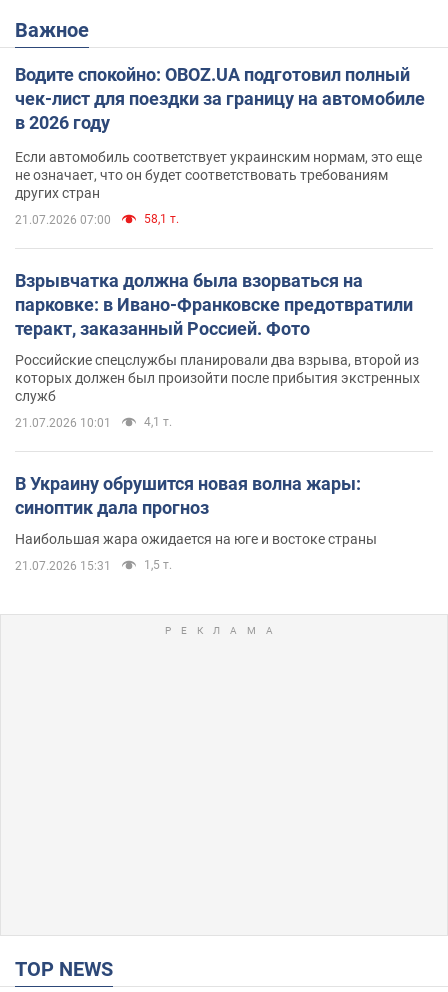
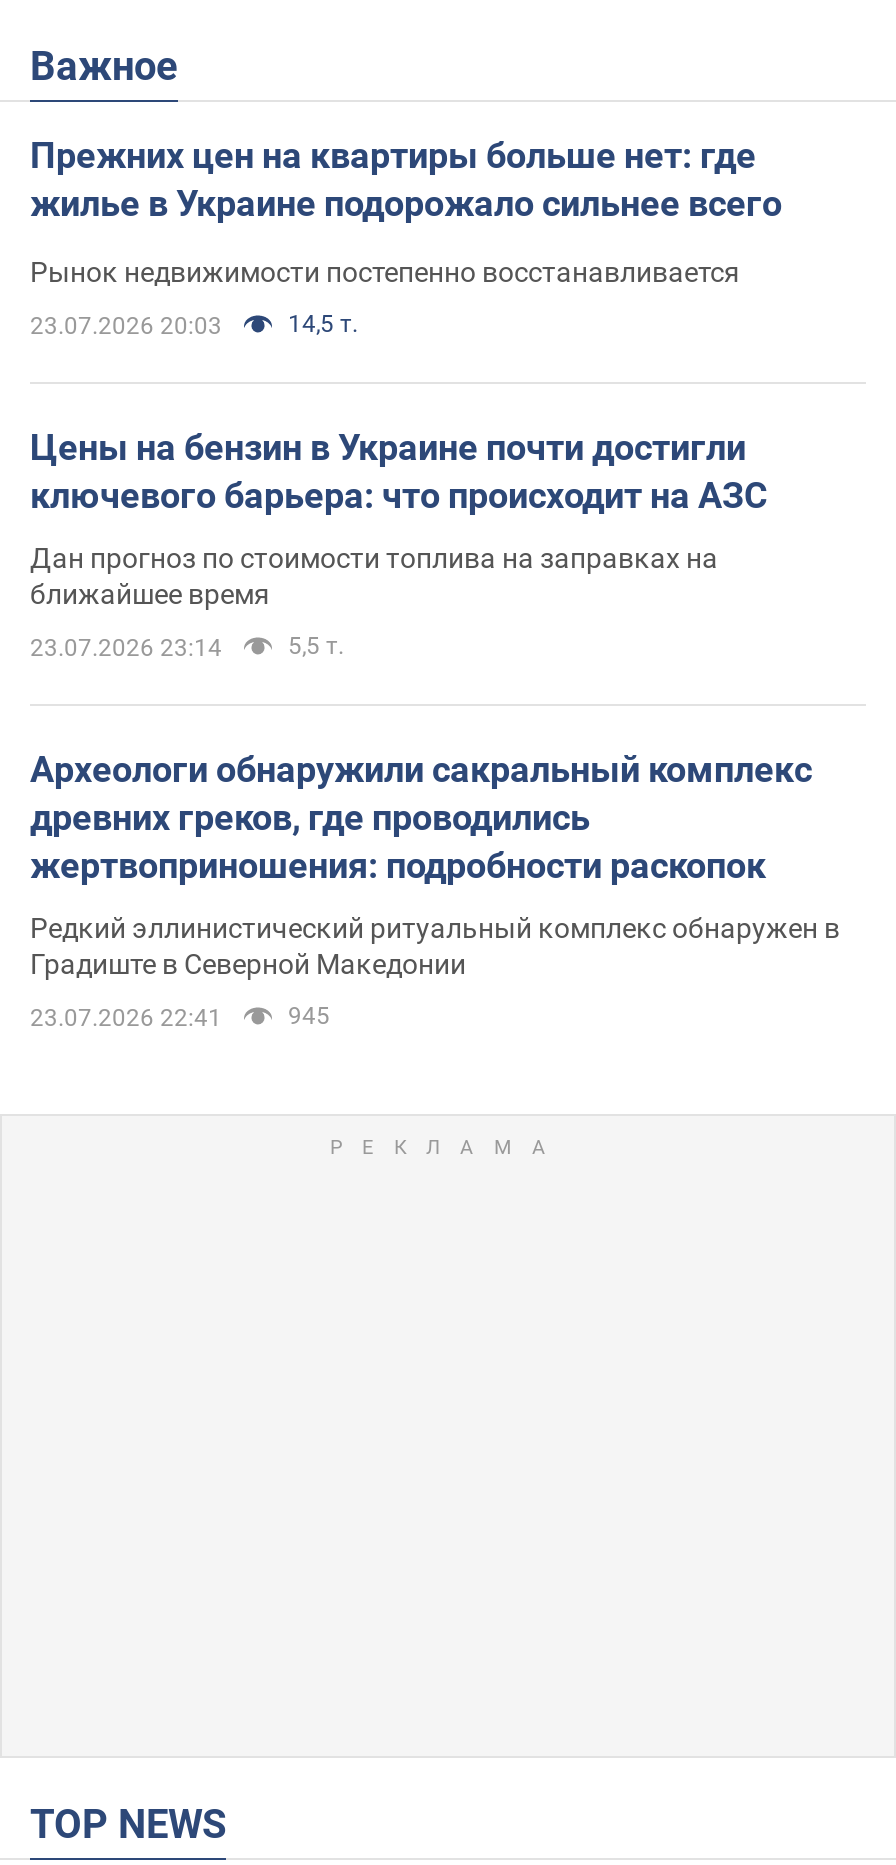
- Водите спокойно: OBOZ.UA подготовил полный
- чек-лист для поездки за границу на автомобиле
- в 2026 году
+ Прежних цен на квартиры больше нет: где
+ жилье в Украине подорожало сильнее всего

- Если автомобиль соответствует украинским нормам, это еще
- не означает, что он будет соответствовать требованиям
- других стран
+ Рынок недвижимости постепенно восстанавливается

- 21.07.2026 07:00
- 58,1 т.
+ 23.07.2026 20:03
+ 14,5 т.

- Взрывчатка должна была взорваться на
- парковке: в Ивано-Франковске предотвратили
- теракт, заказанный Россией. Фото
+ Цены на бензин в Украине почти достигли
+ ключевого барьера: что происходит на АЗС

- Российские спецслужбы планировали два взрыва, второй из
- которых должен был произойти после прибытия экстренных
- служб
+ Дан прогноз по стоимости топлива на заправках на
+ ближайшее время

- 21.07.2026 10:01
- 4,1 т.
+ 23.07.2026 23:14
+ 5,5 т.

- В Украину обрушится новая волна жары:
- синоптик дала прогноз
+ Археологи обнаружили сакральный комплекс
+ древних греков, где проводились
+ жертвоприношения: подробности раскопок

- Наибольшая жара ожидается на юге и востоке страны
+ Редкий эллинистический ритуальный комплекс обнаружен в
+ Градиште в Северной Македонии

- 21.07.2026 15:31
- 1,5 т.
+ 23.07.2026 22:41
+ 945
